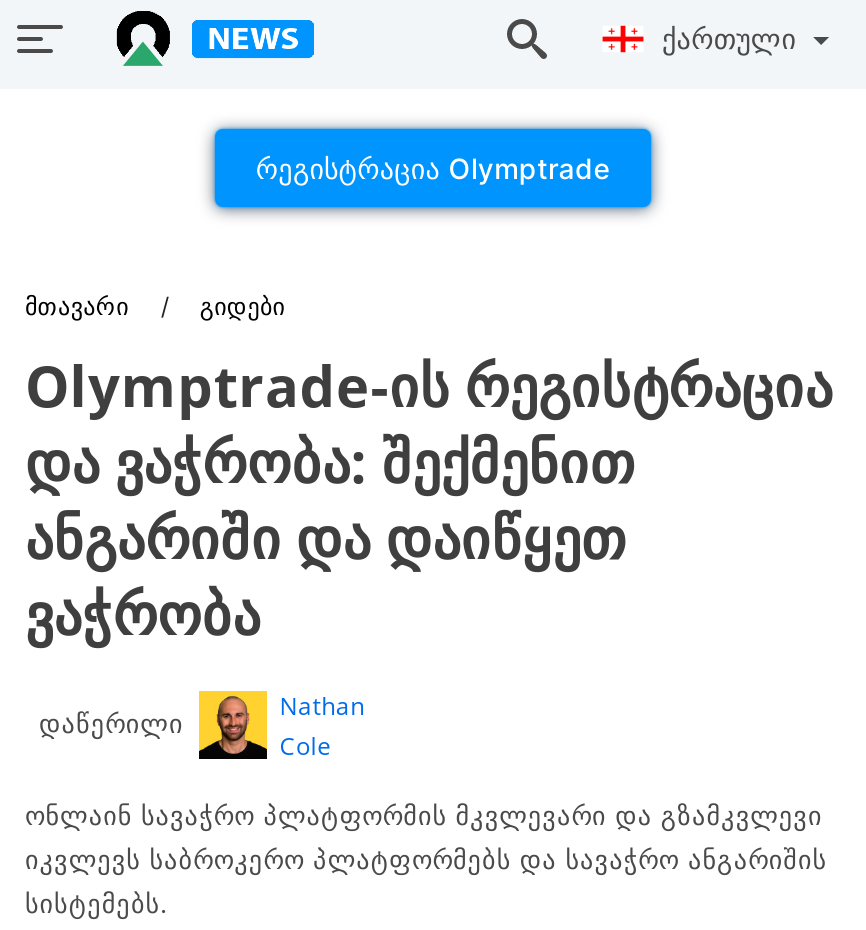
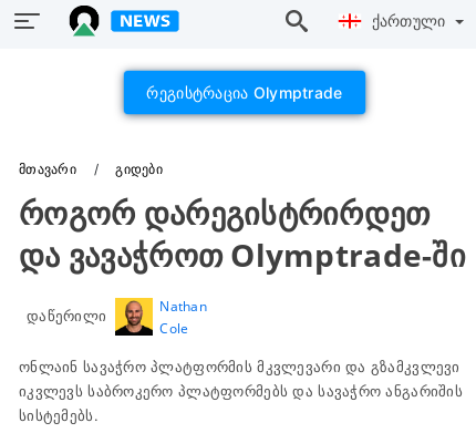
- Olymptrade-ის რეგისტრაცია
- და ვაჭრობა: შექმენით
- ანგარიში და დაიწყეთ
- ვაჭრობა
+ როგორ დარეგისტრირდეთ
+ და ვავაჭროთ Olymptrade-ში
